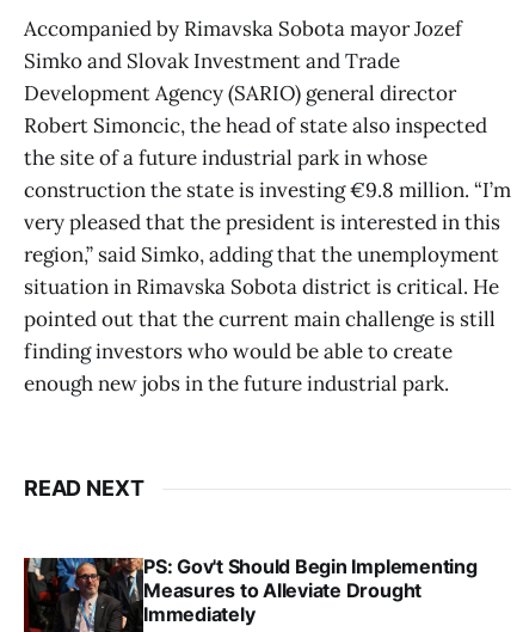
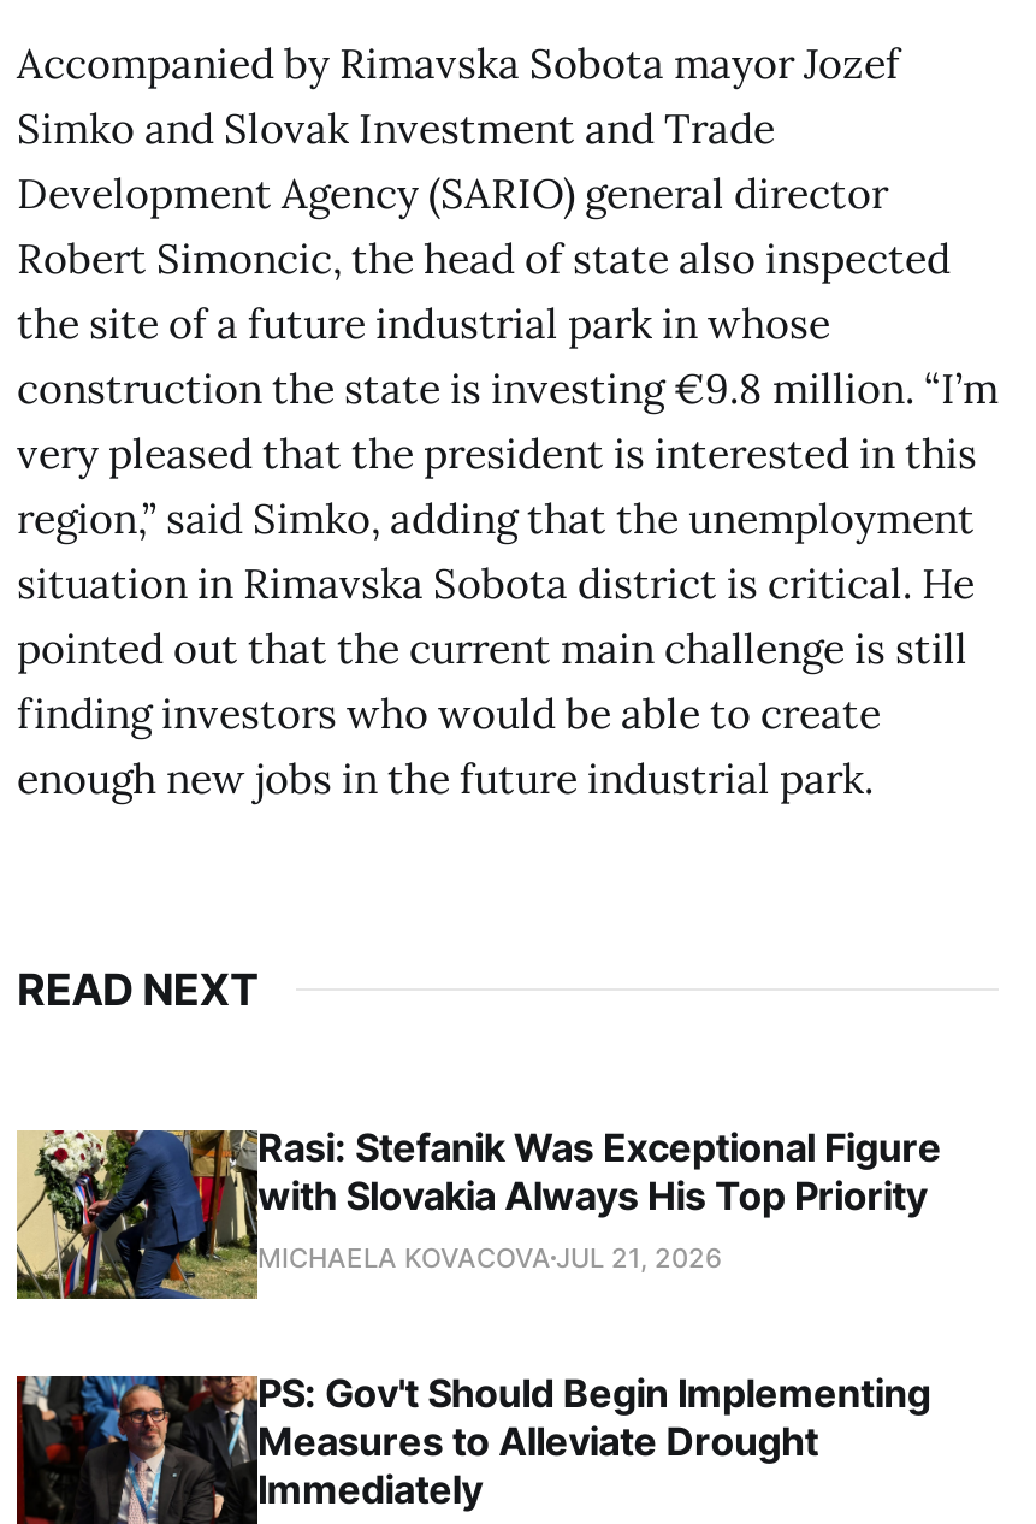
+ [image]
+ Rasi: Stefanik Was Exceptional Figure
+ with Slovakia Always His Top Priority
+ MICHAELA KOVACOVA JUL 21, 2026
